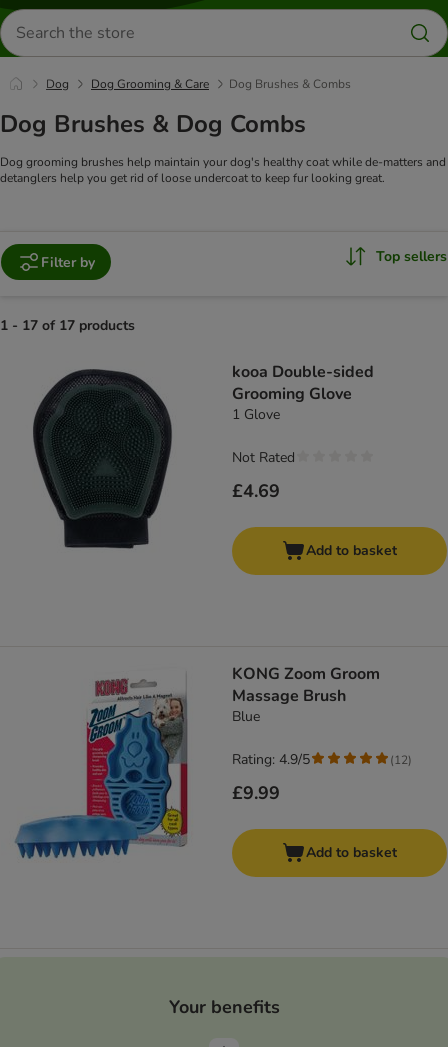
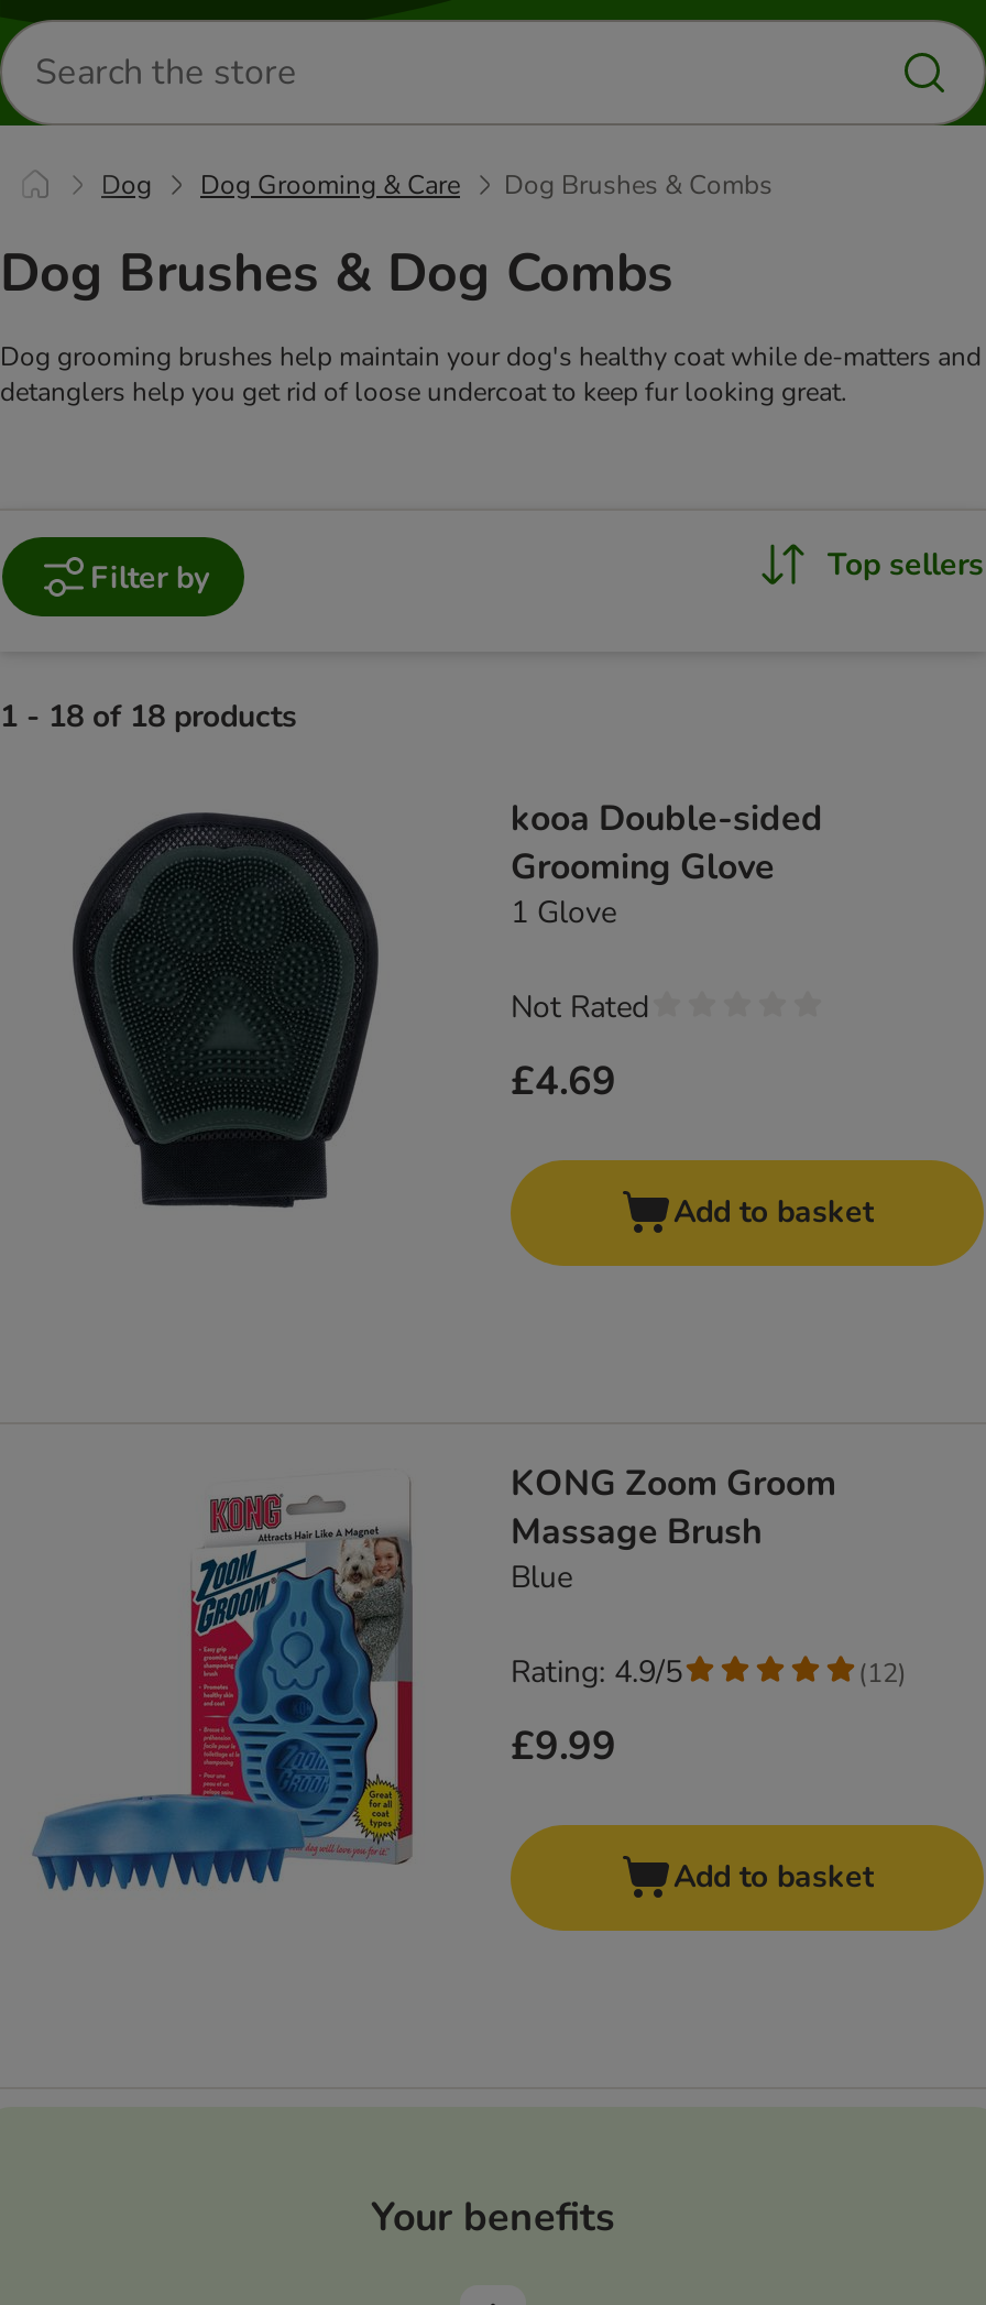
- 1 - 17 of 17 products
+ 1 - 18 of 18 products
